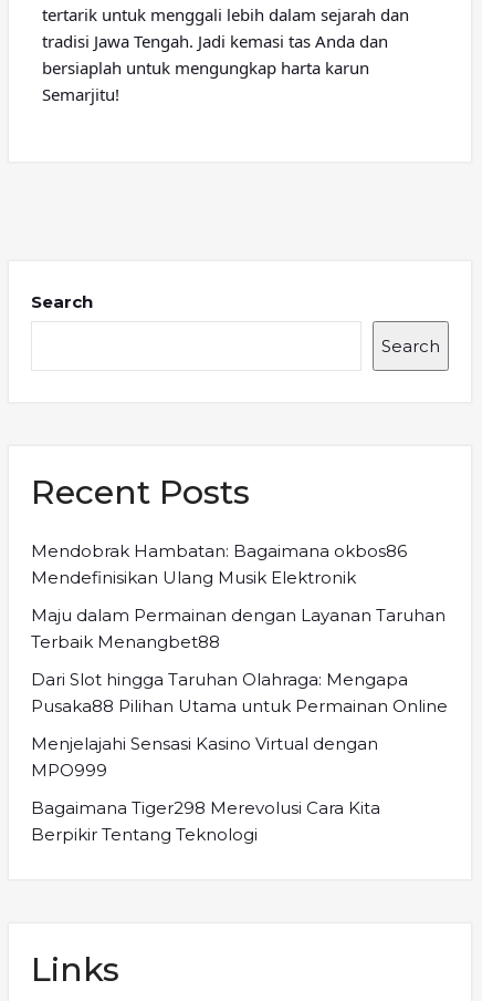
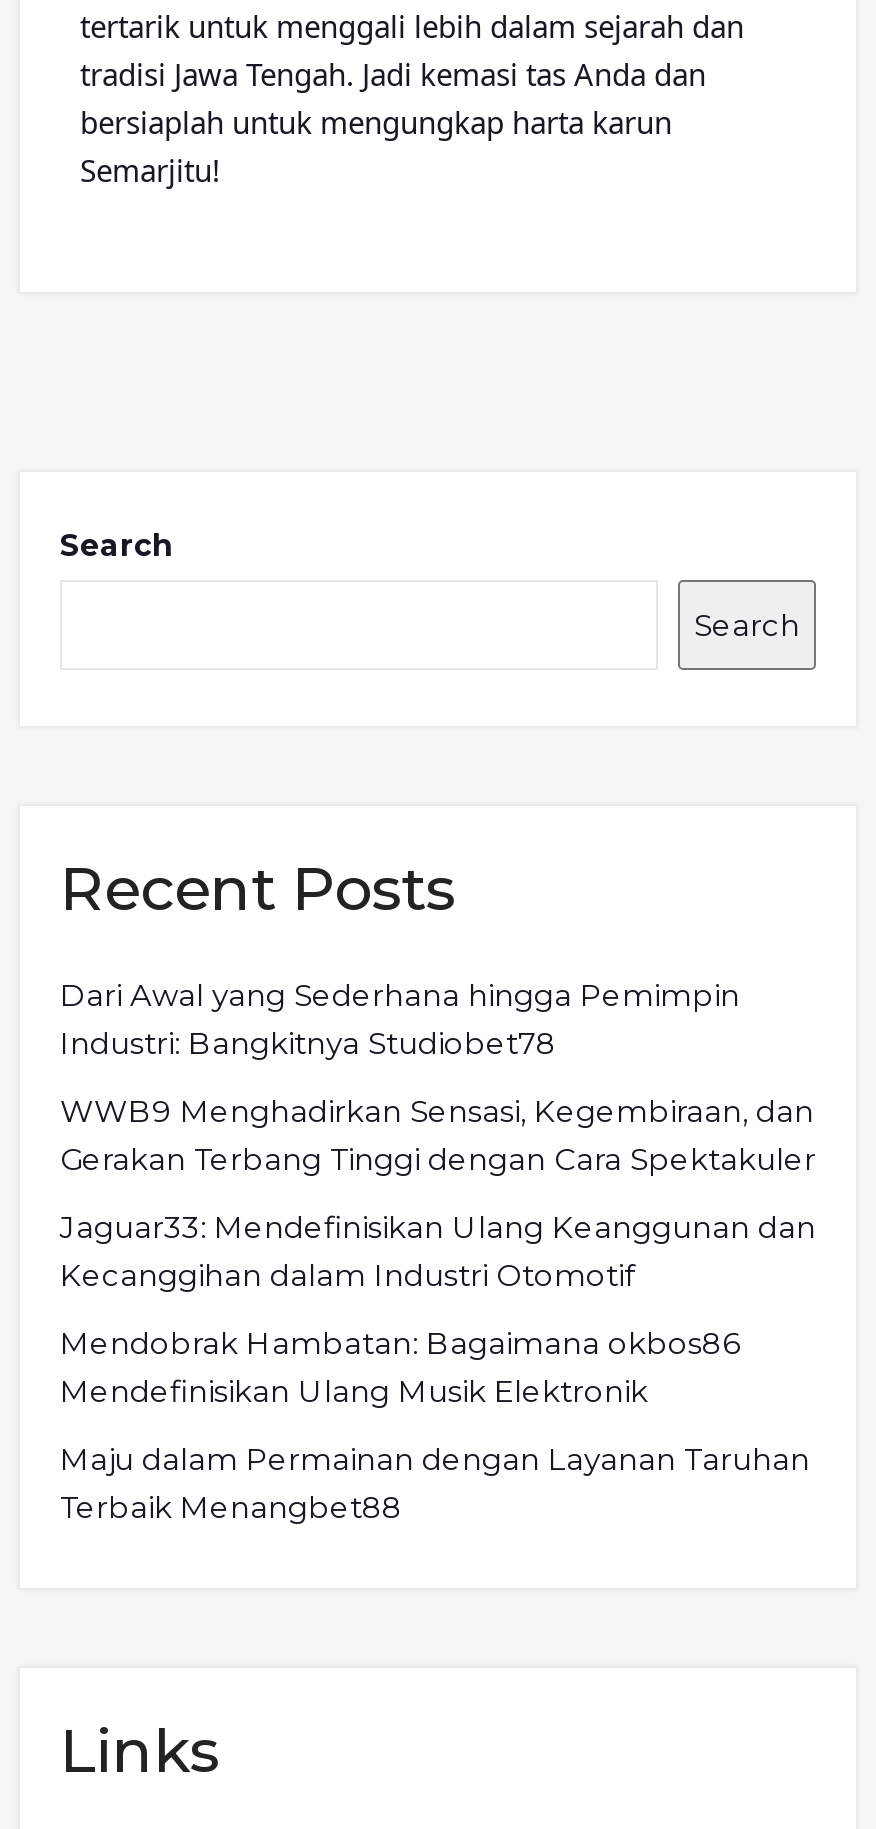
+ Dari Awal yang Sederhana hingga Pemimpin
+ Industri: Bangkitnya Studiobet78
+ WWB9 Menghadirkan Sensasi, Kegembiraan, dan
+ Gerakan Terbang Tinggi dengan Cara Spektakuler
+ Jaguar33: Mendefinisikan Ulang Keanggunan dan
+ Kecanggihan dalam Industri Otomotif

moved down: Mendobrak Hambatan: Bagaimana okbos86 | Mendefinisikan Ulang Musik Elektronik | Maju dalam Permainan dengan Layanan Taruhan | Terbaik Menangbet88

- Dari Slot hingga Taruhan Olahraga: Mengapa
- Pusaka88 Pilihan Utama untuk Permainan Online
- Menjelajahi Sensasi Kasino Virtual dengan
- MPO999
- Bagaimana Tiger298 Merevolusi Cara Kita
- Berpikir Tentang Teknologi
